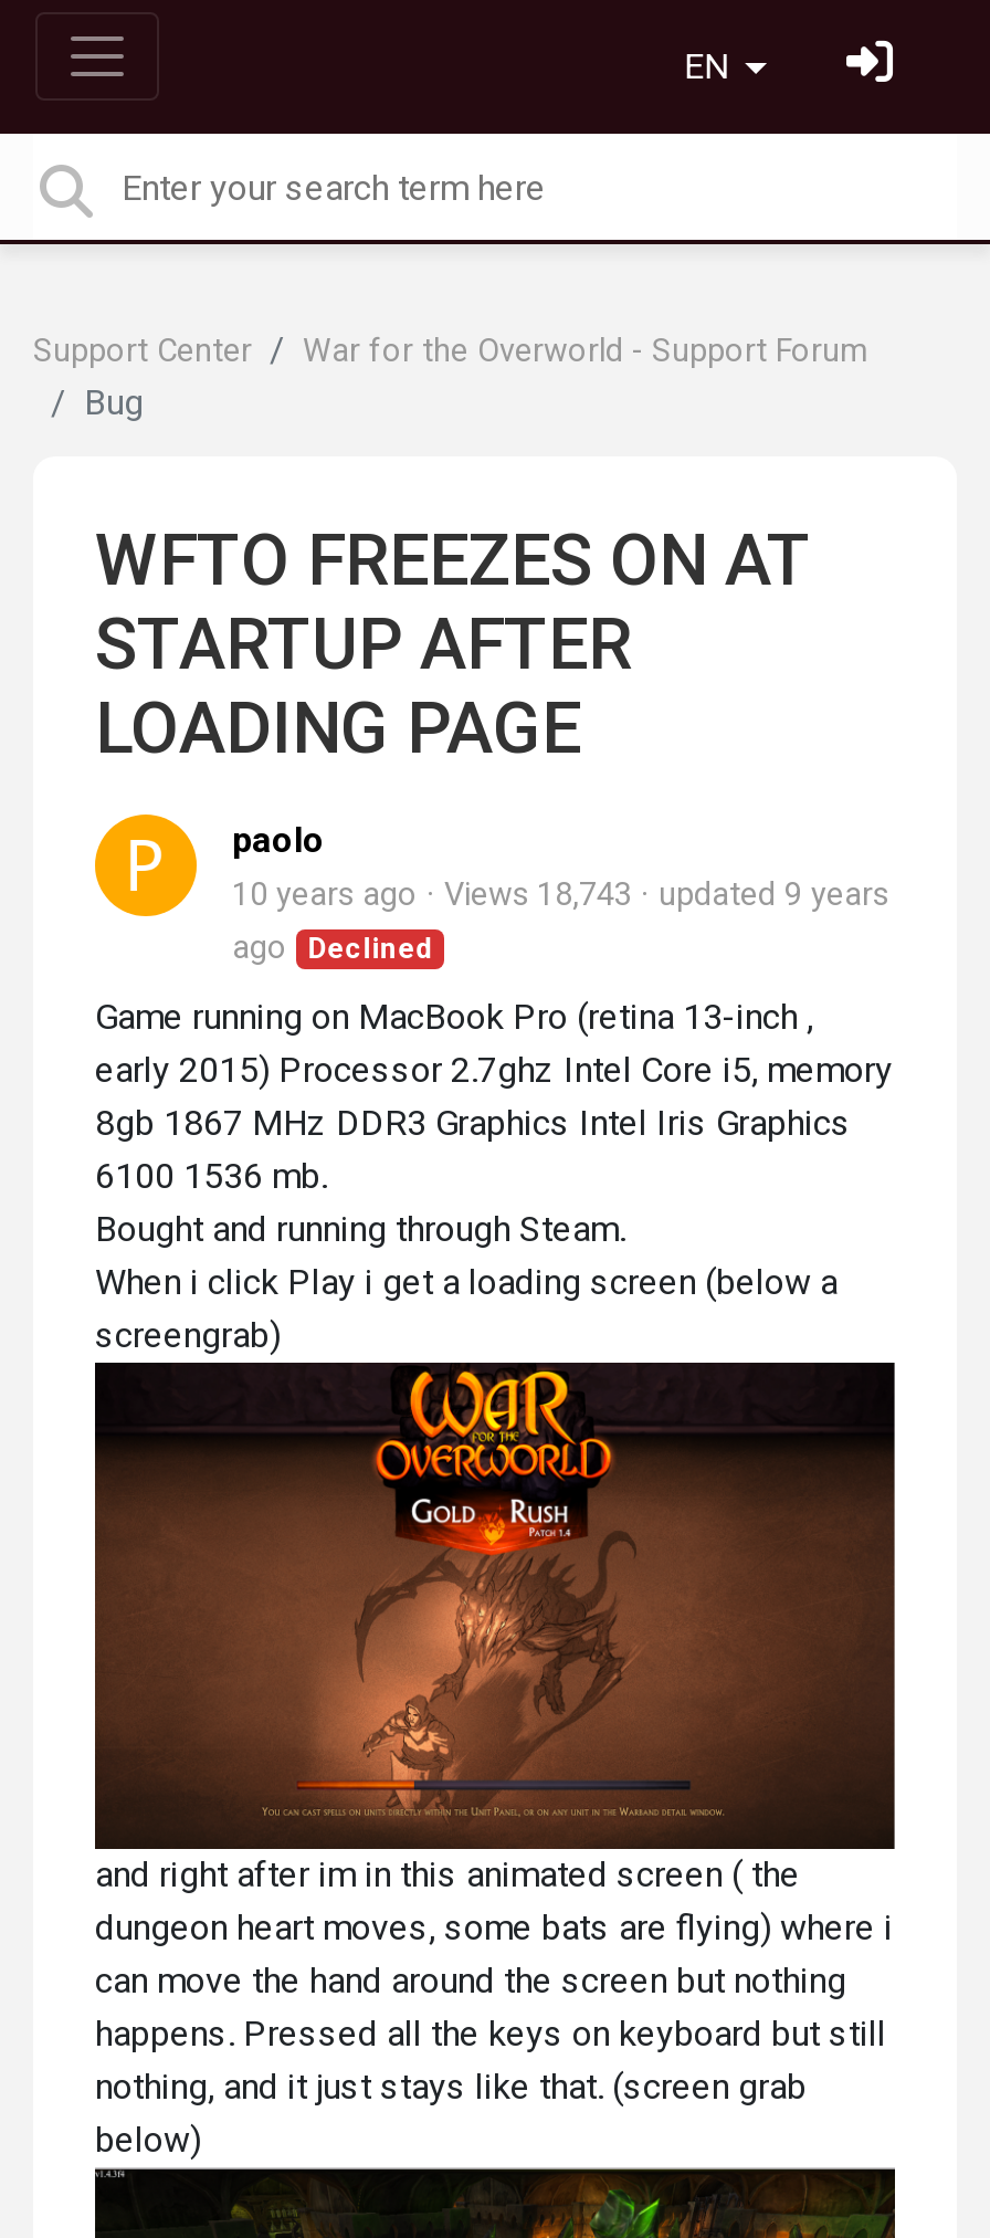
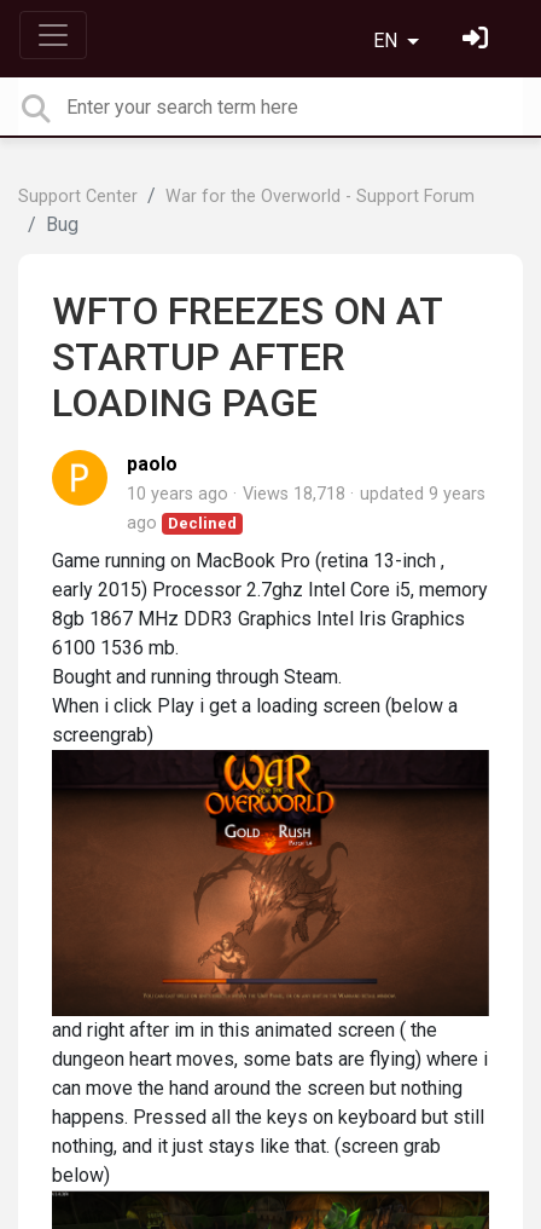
- 10 years ago Views 18,743 updated 9 years
+ 10 years ago Views 18,718 updated 9 years
